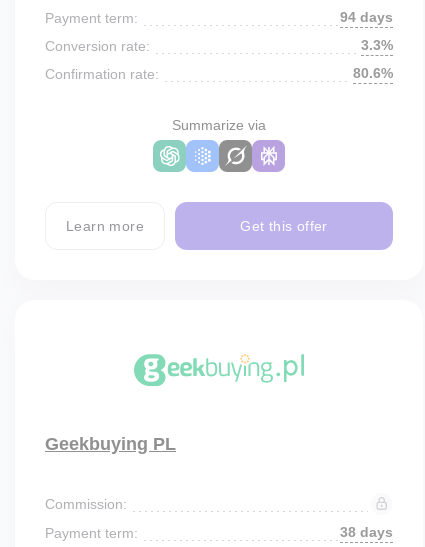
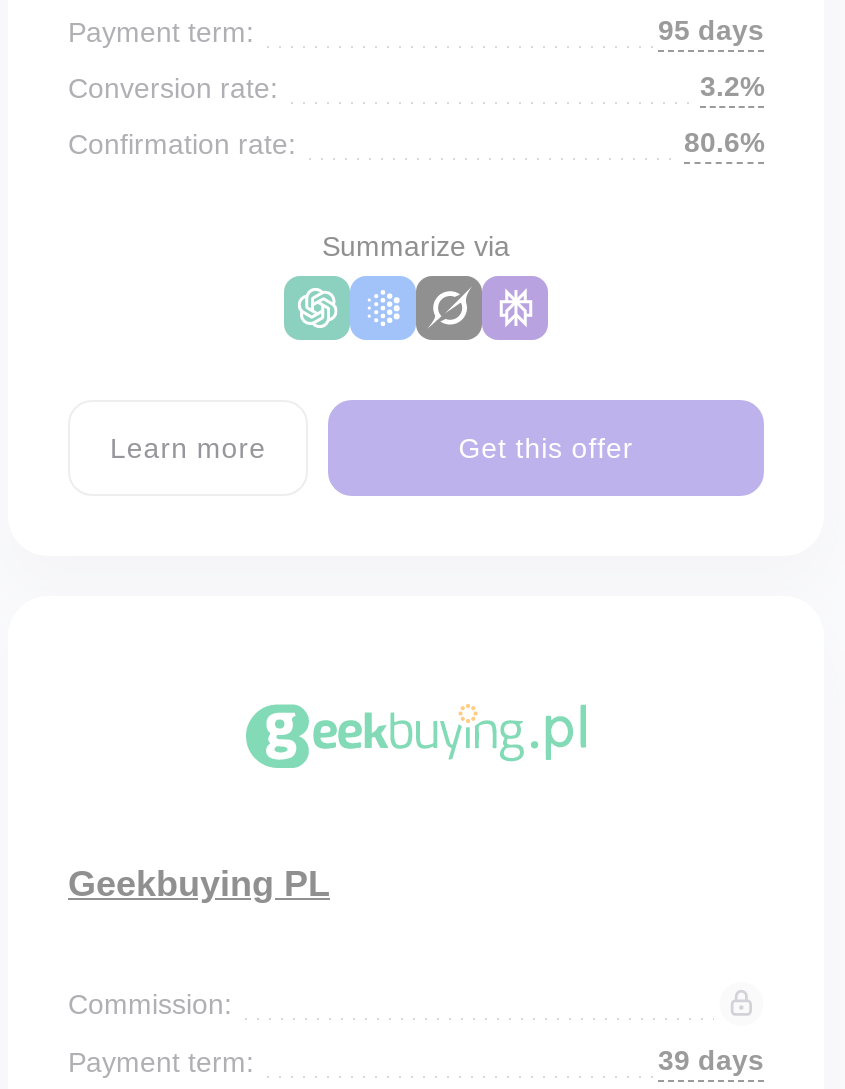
- 94 days
+ 95 days

- 3.3%
+ 3.2%

- 38 days
+ 39 days
